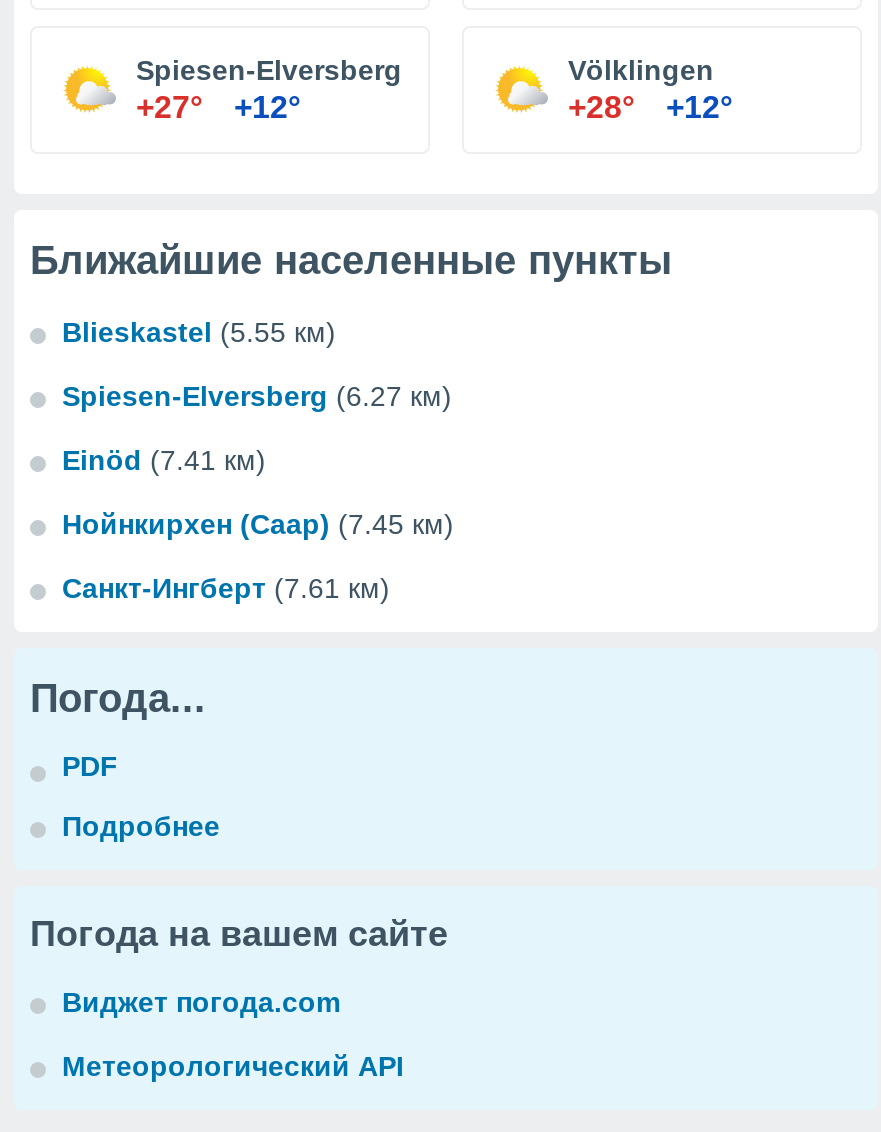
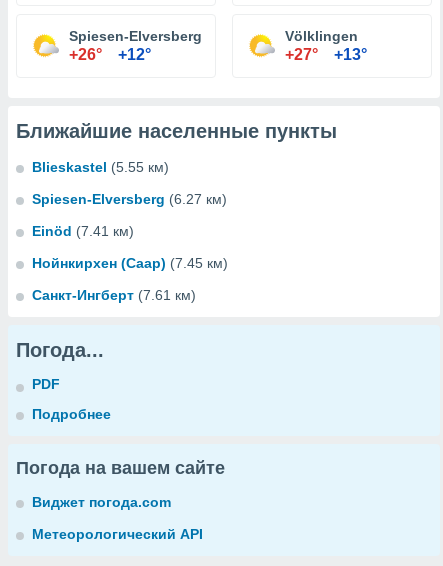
- +27° +12°
+ +26° +12°

- +28°
+ +27°

- +12°
+ +13°
